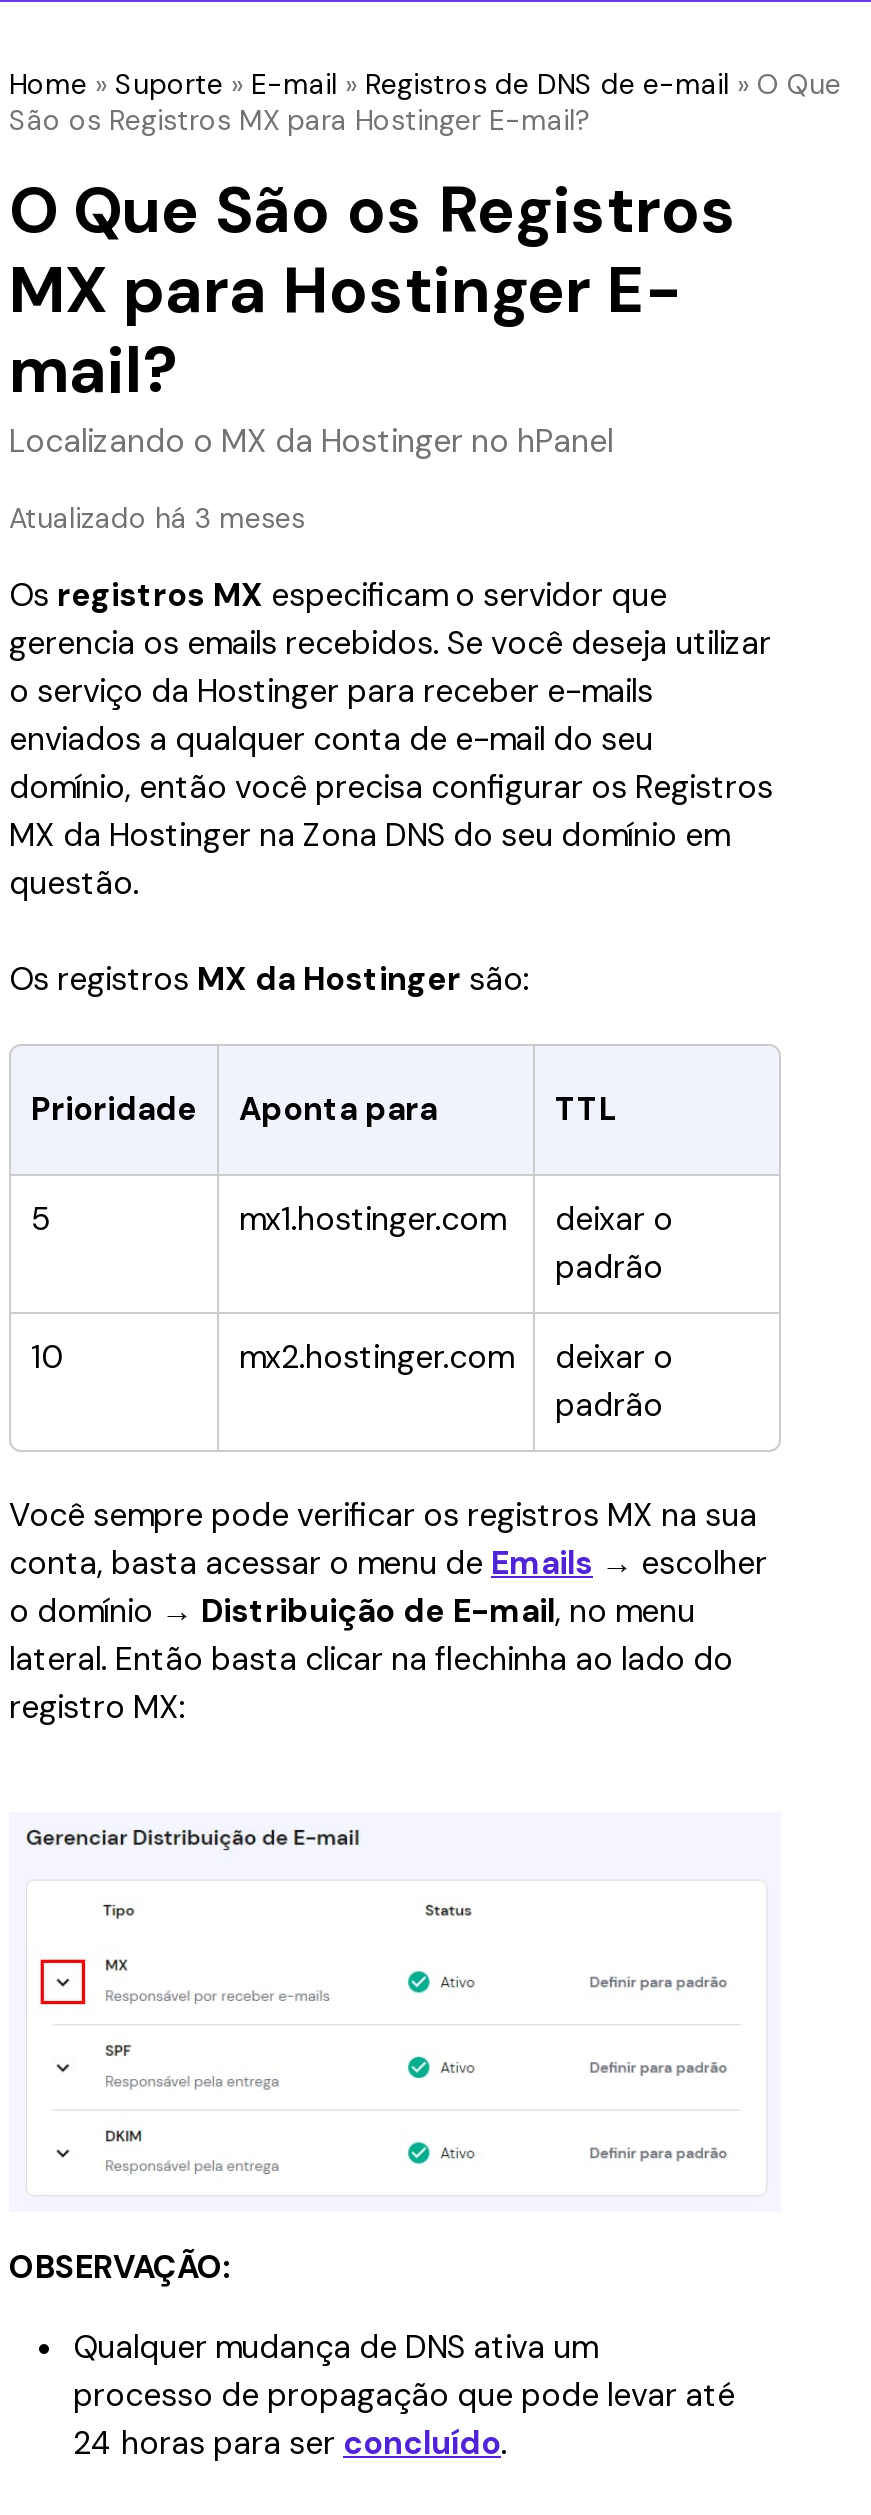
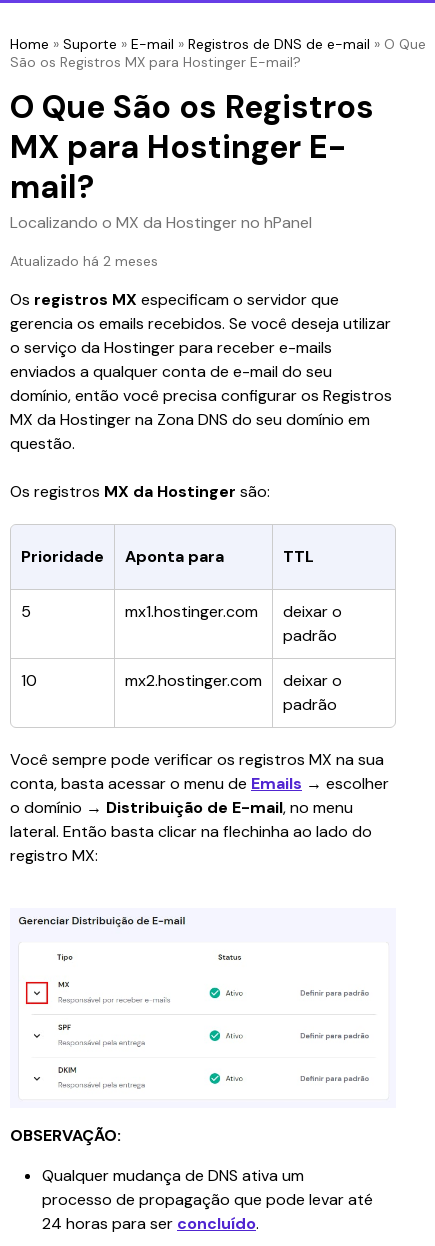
- Atualizado há 3 meses
+ Atualizado há 2 meses
